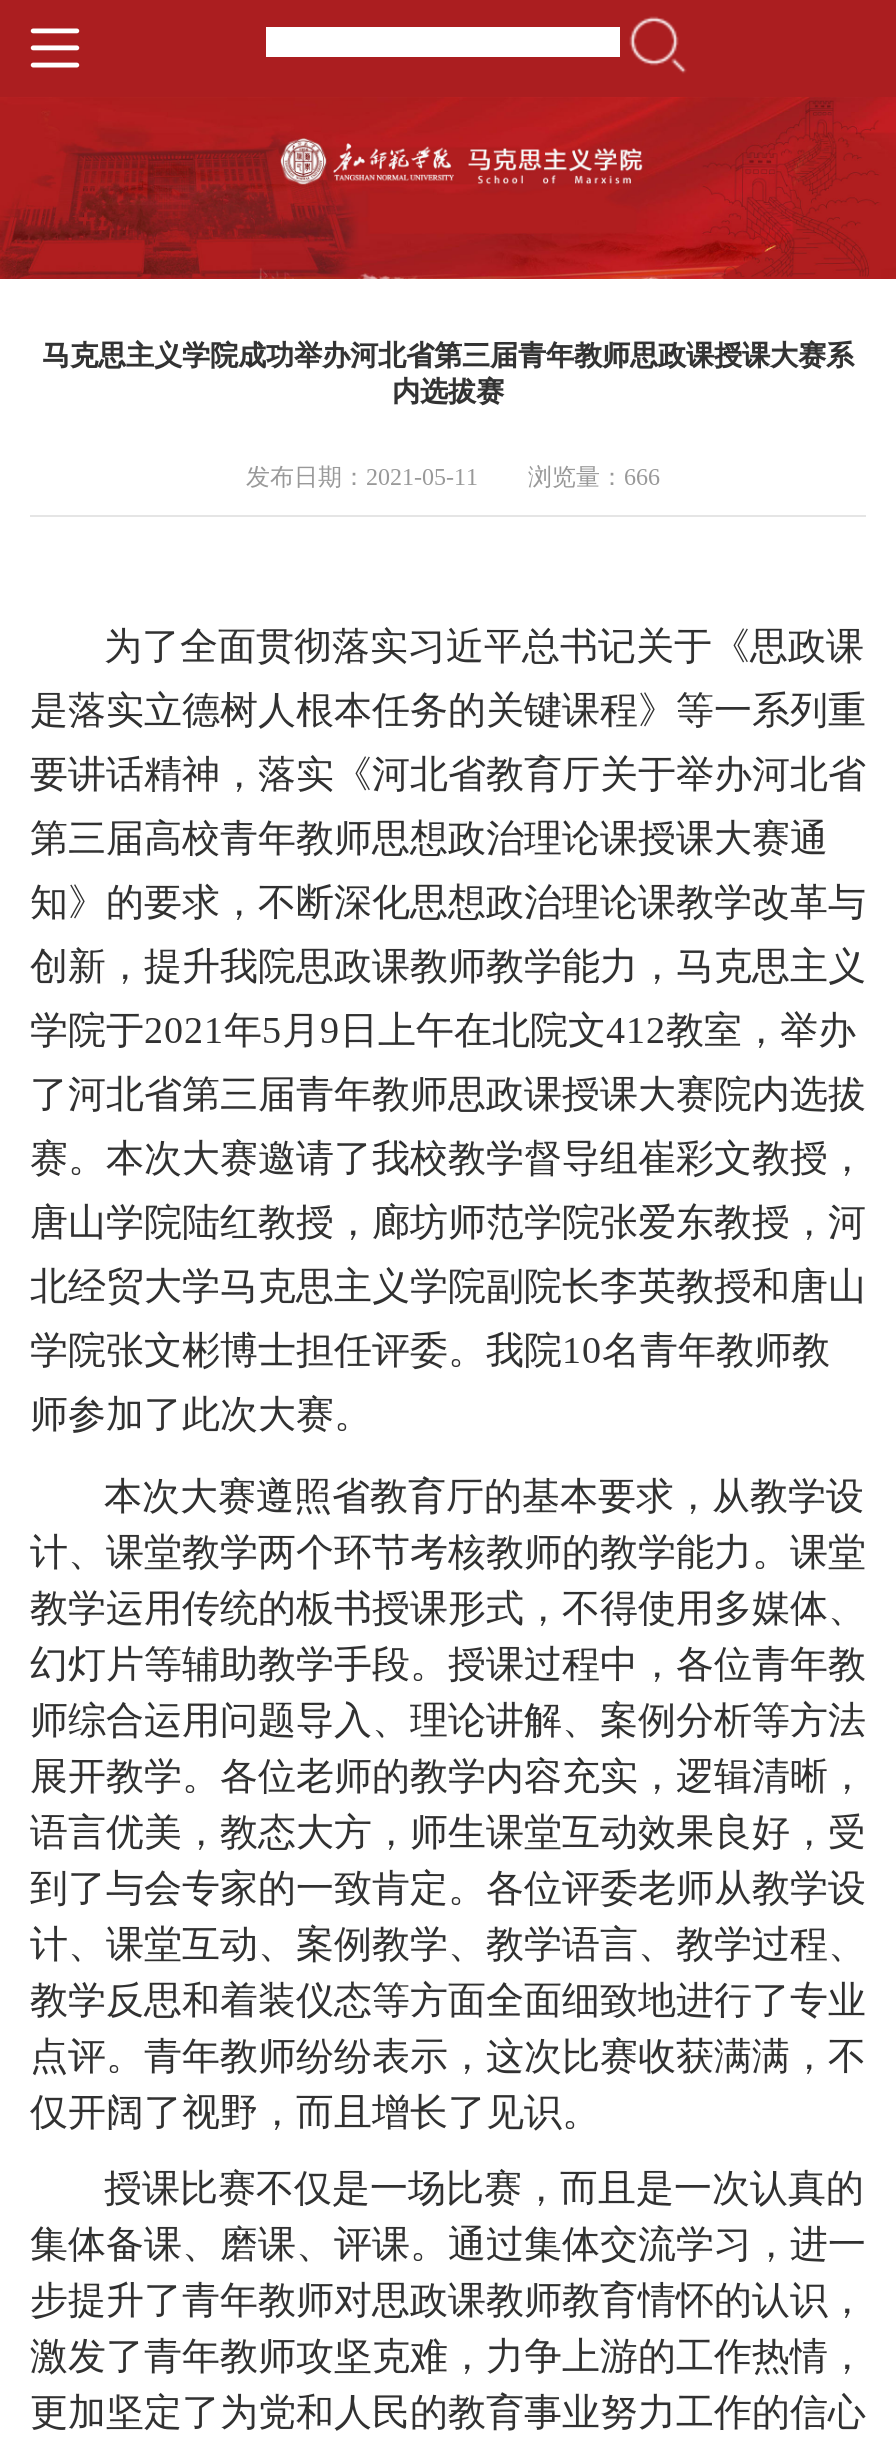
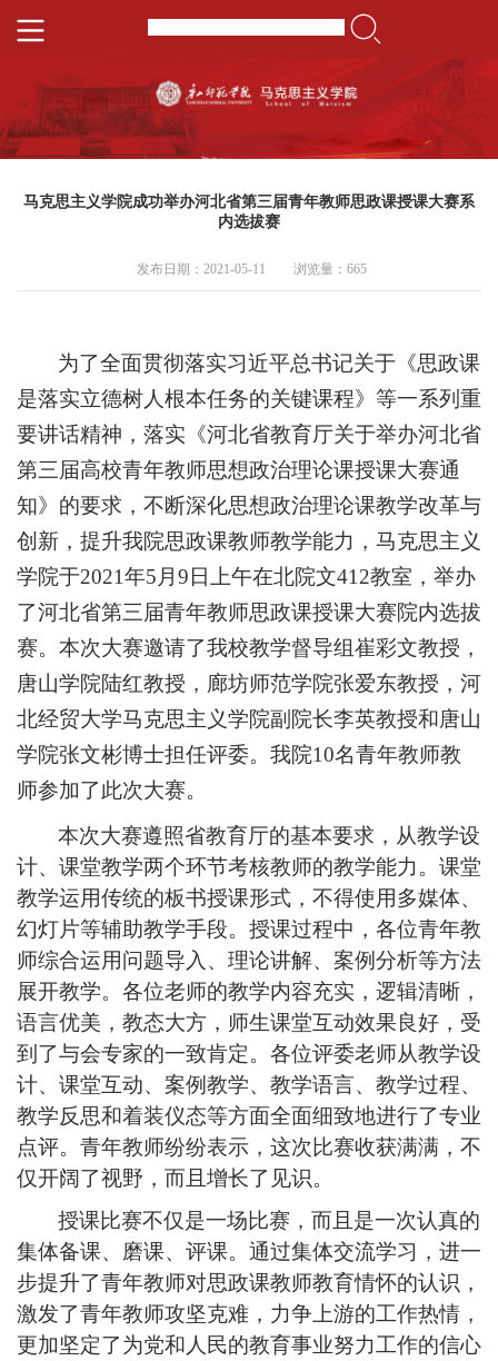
- 发布日期：2021-05-11 浏览量：666
+ 发布日期：2021-05-11 浏览量：665
